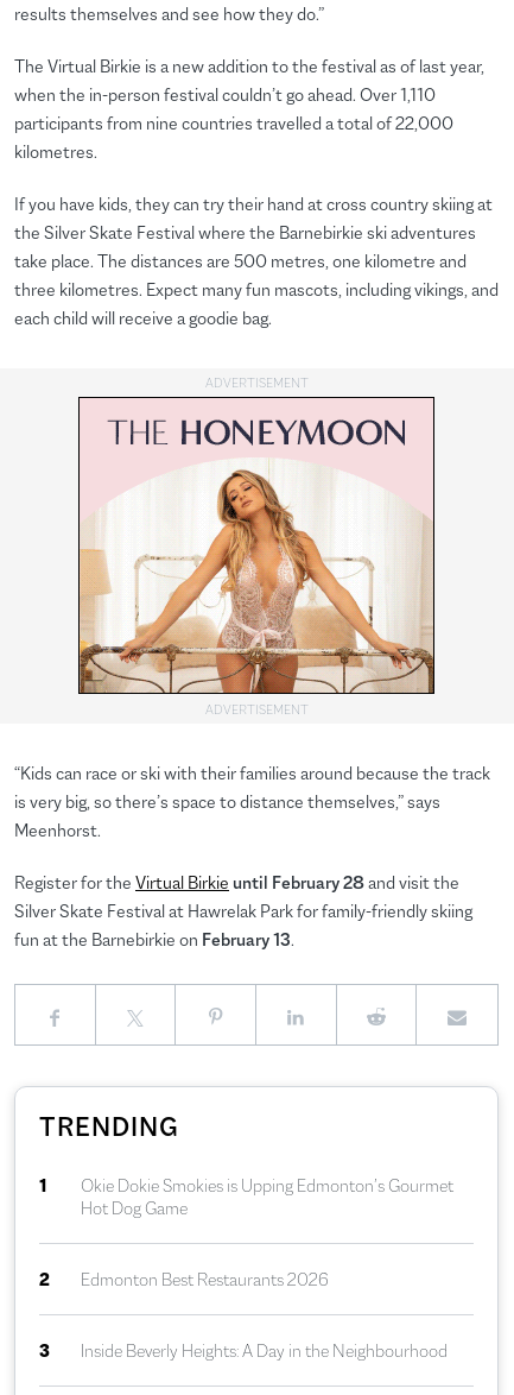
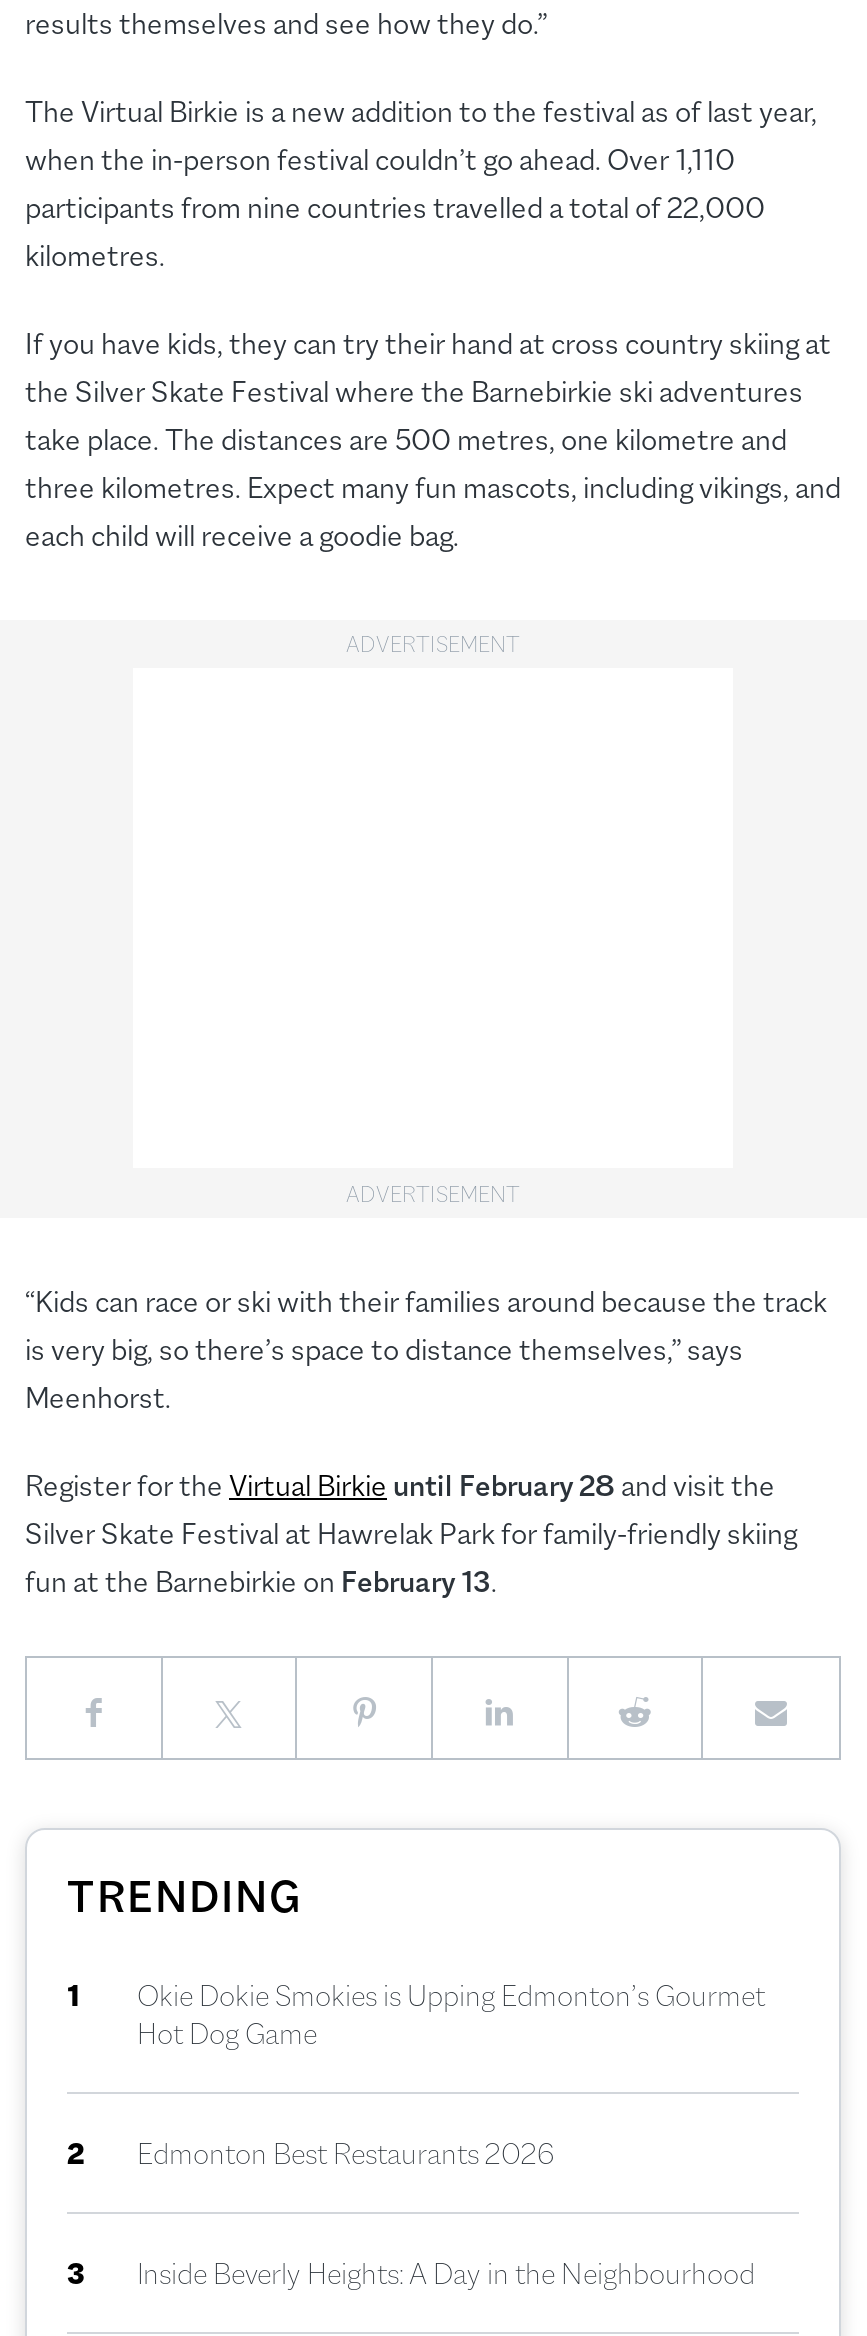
- [image]
